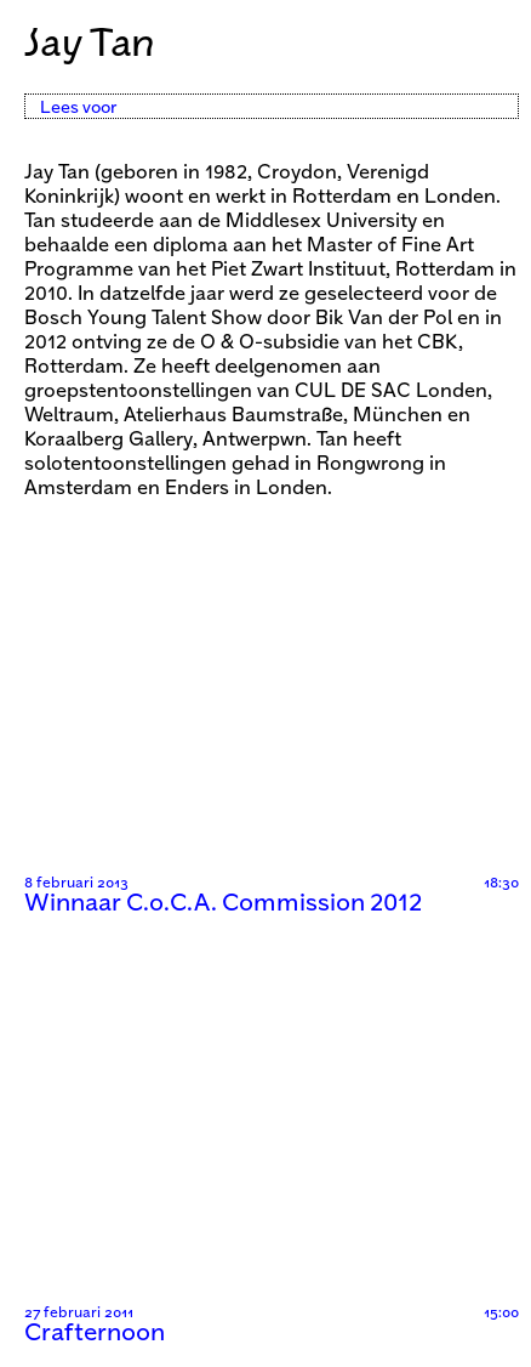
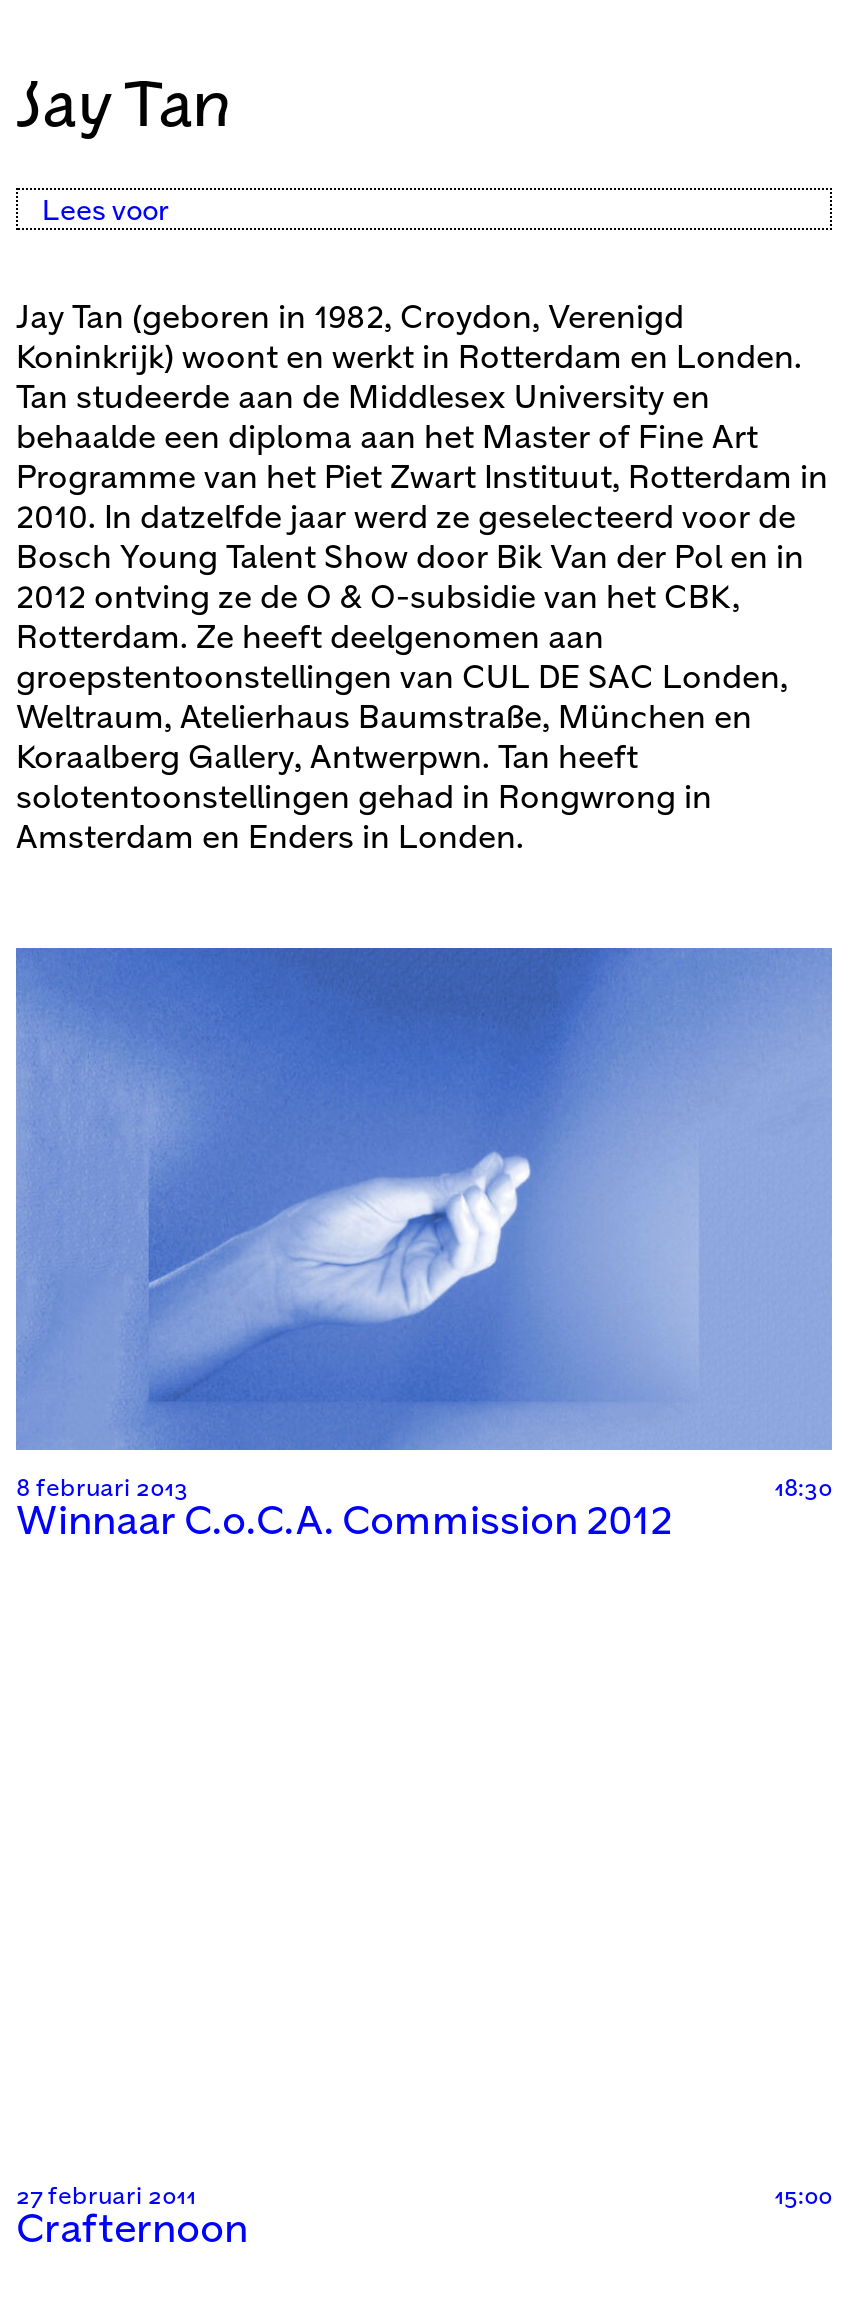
+ [image]
